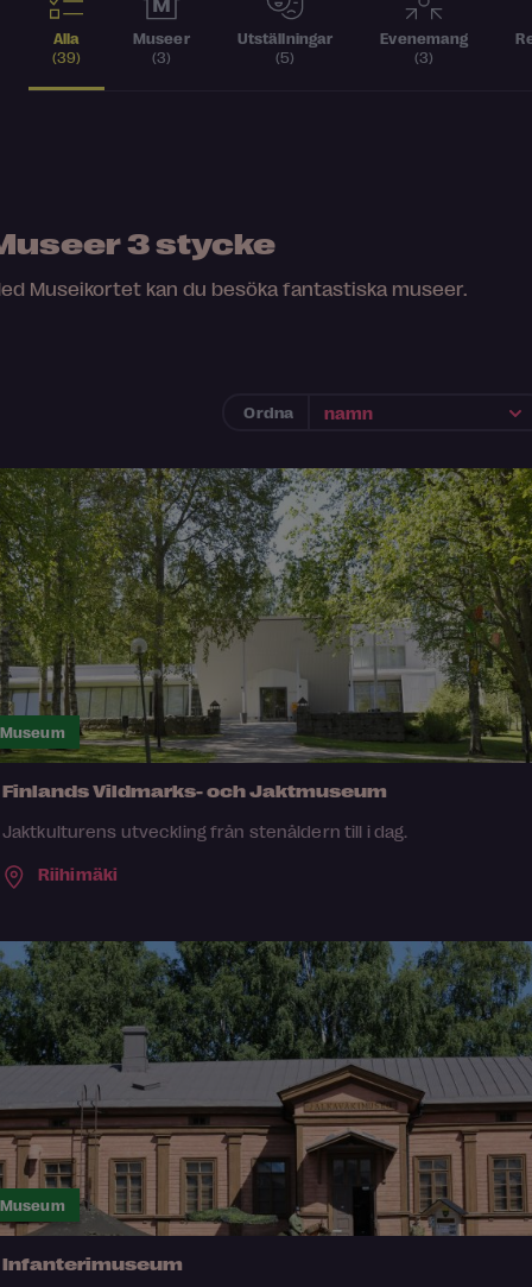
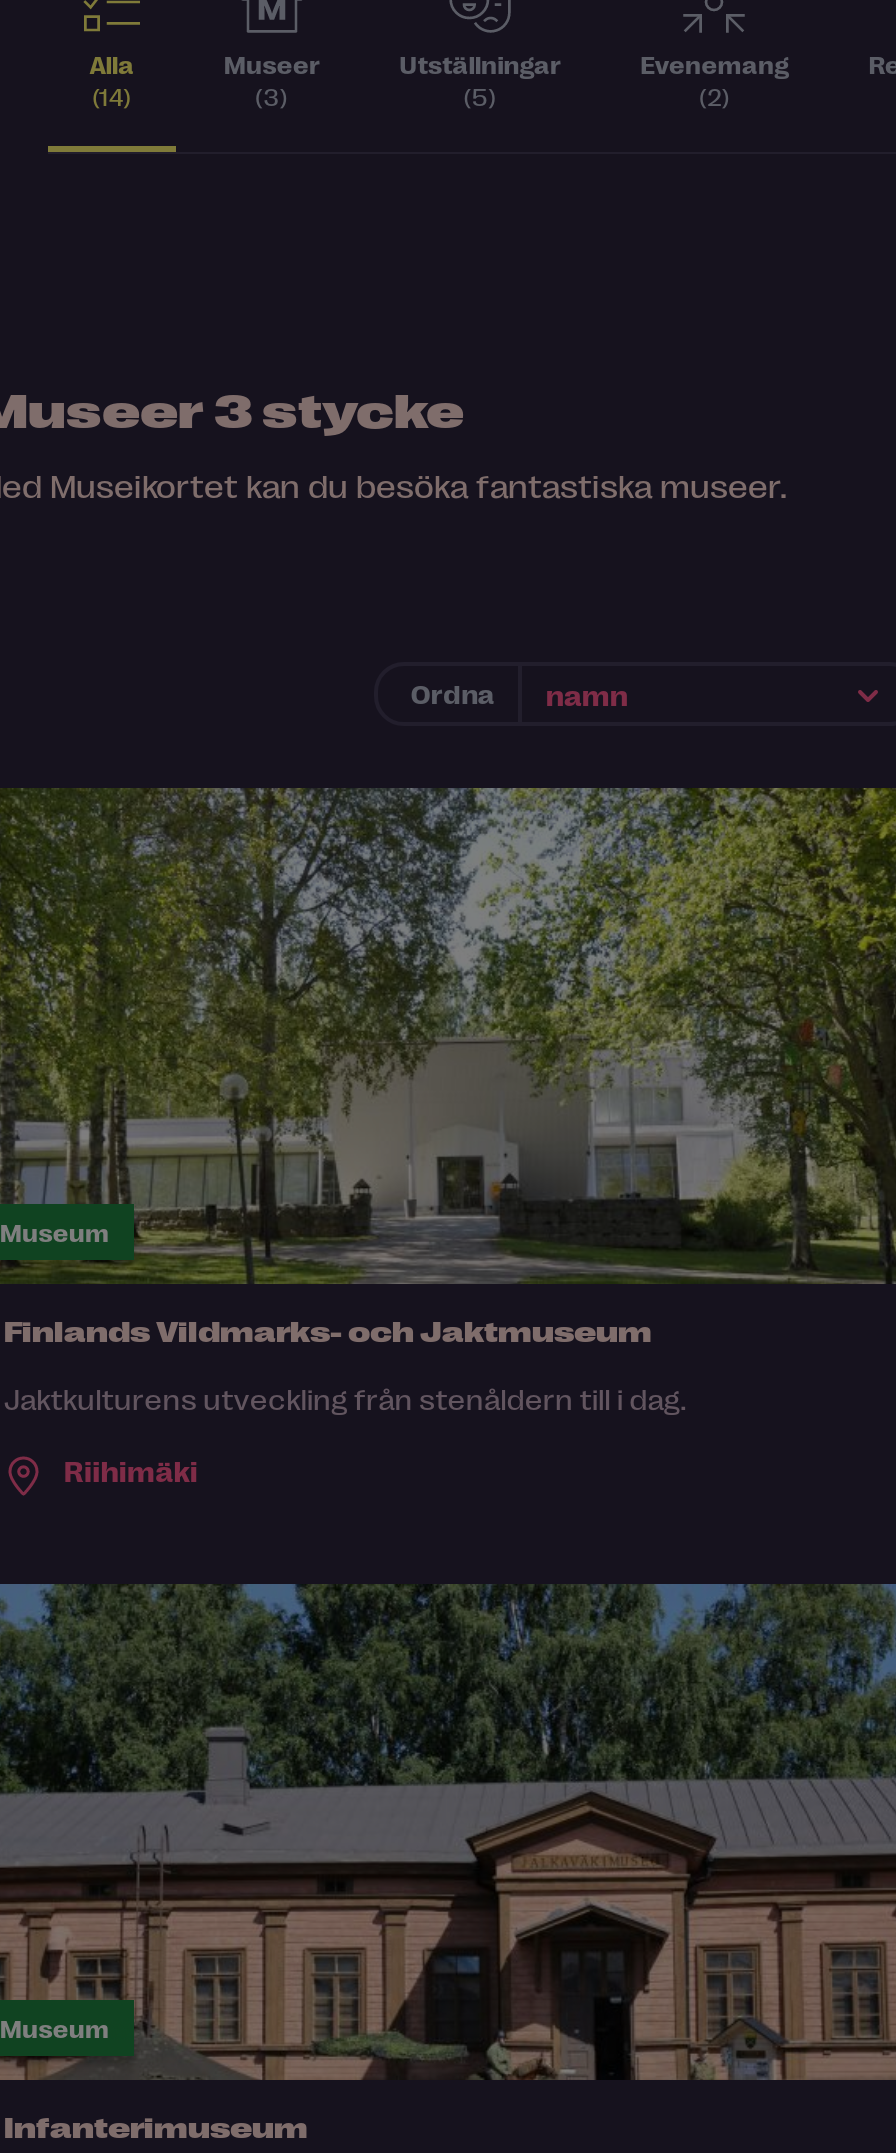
- (39)
+ (14)

- (3)
+ (2)
